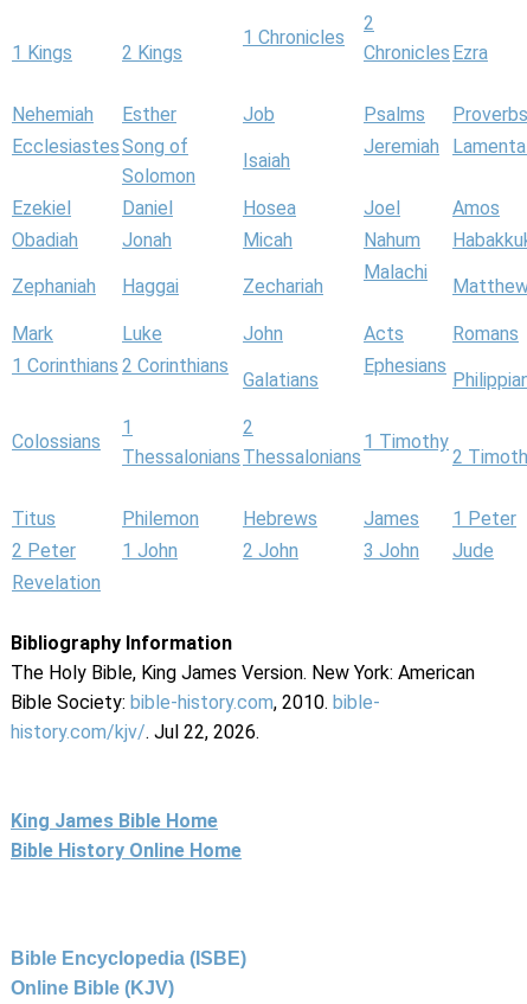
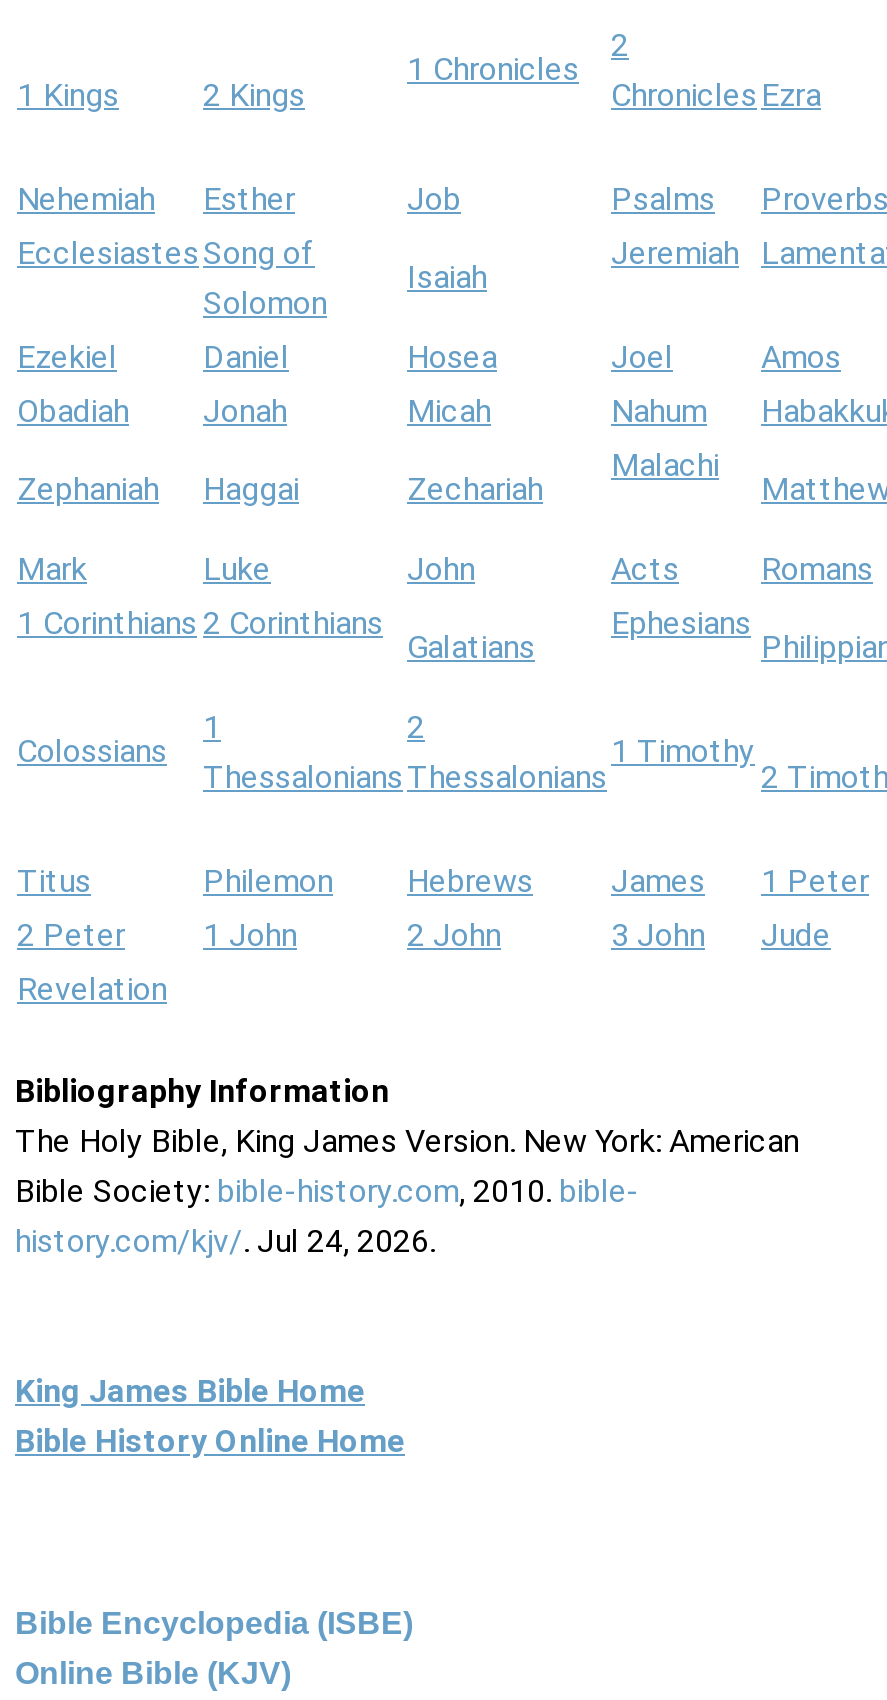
- history.com/kjv/. Jul 22, 2026.
+ history.com/kjv/. Jul 24, 2026.
